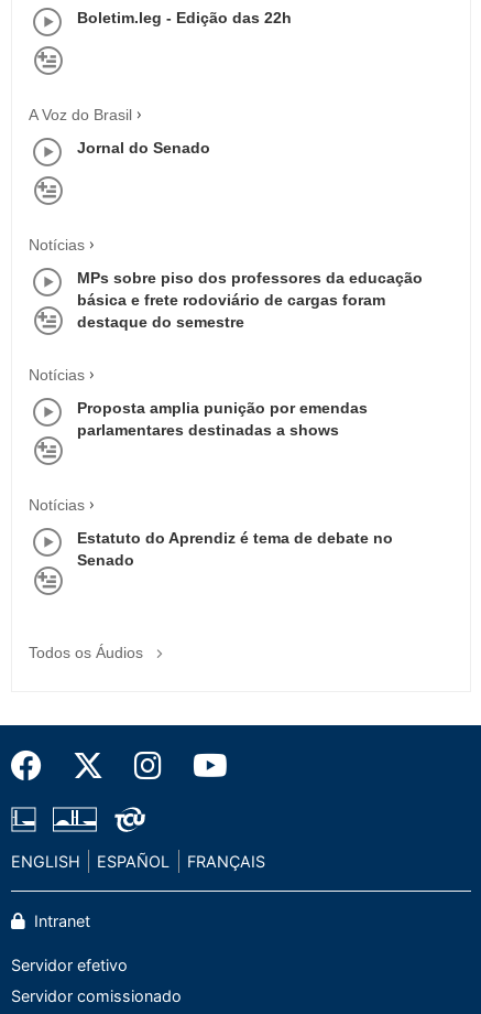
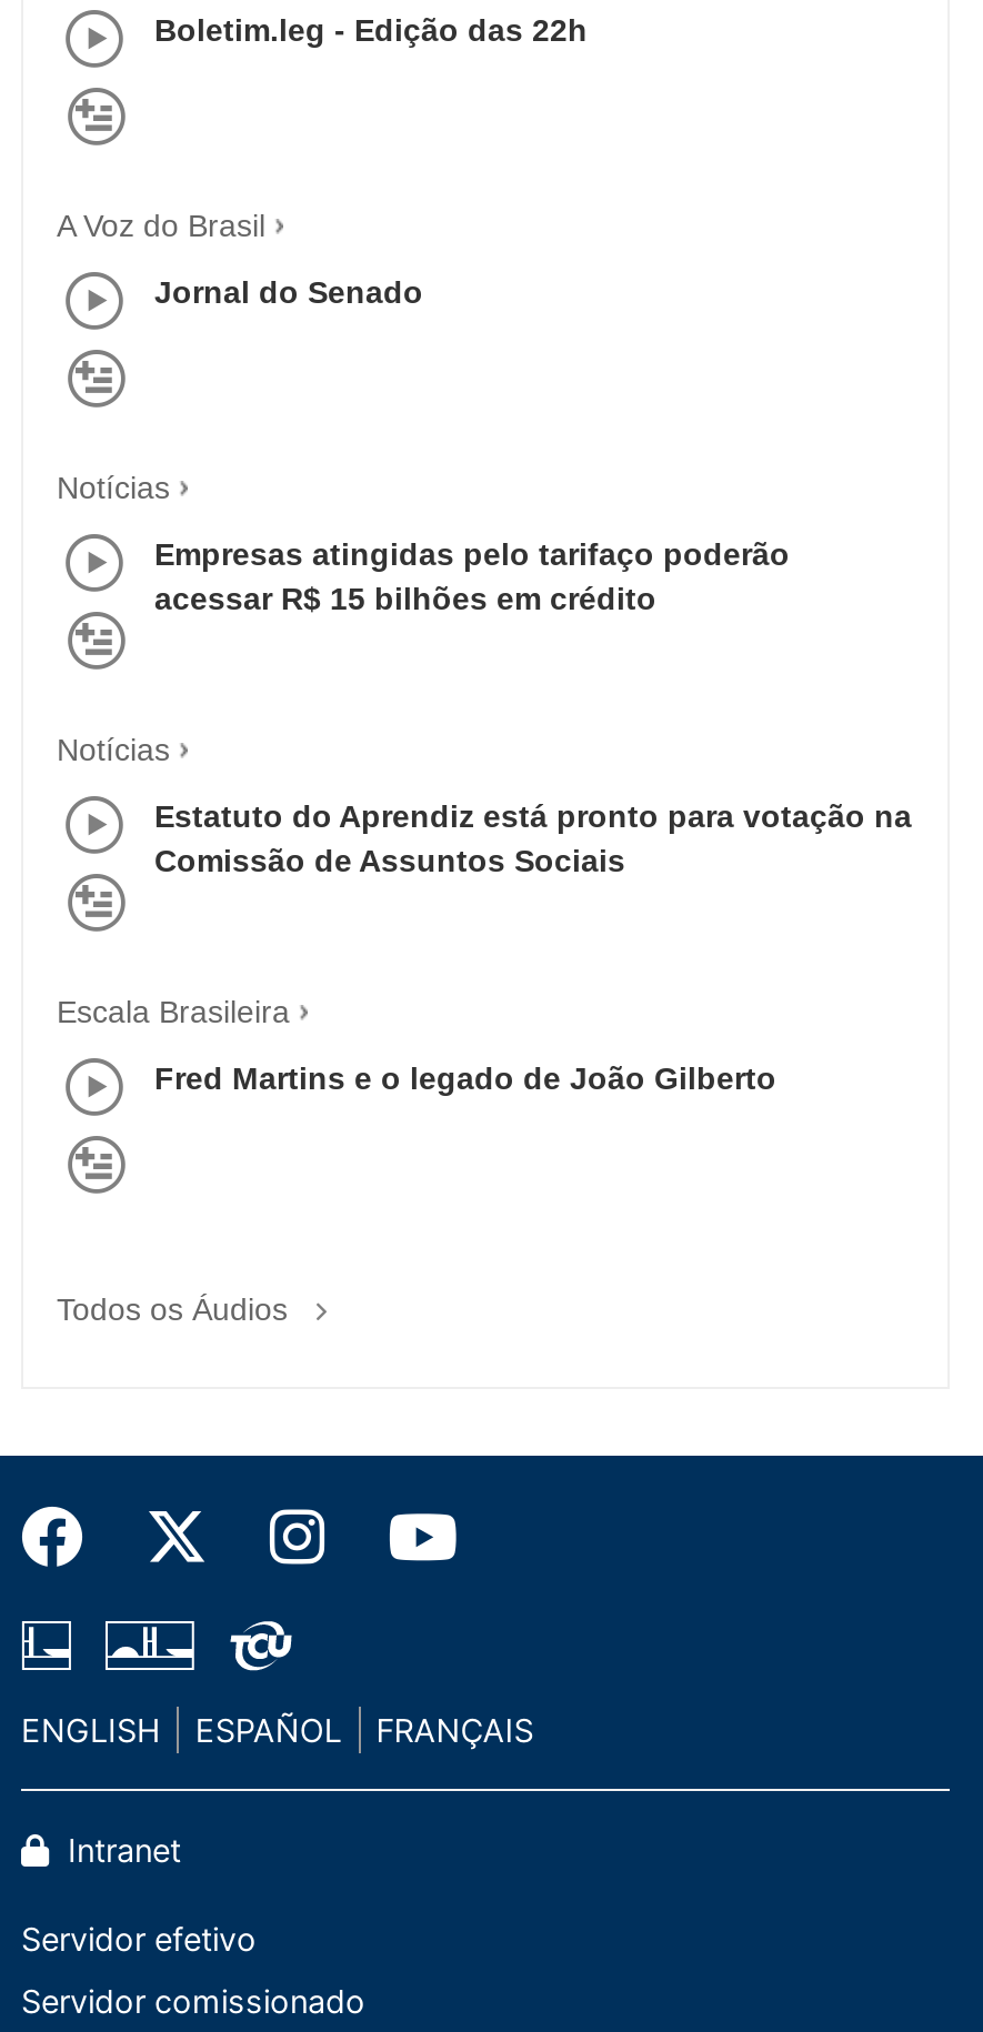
- MPs sobre piso dos professores da educação
- básica e frete rodoviário de cargas foram
- destaque do semestre
+ Empresas atingidas pelo tarifaço poderão
+ acessar R$ 15 bilhões em crédito

- Proposta amplia punição por emendas
- parlamentares destinadas a shows
+ Estatuto do Aprendiz está pronto para votação na
+ Comissão de Assuntos Sociais

- Notícias
+ Escala Brasileira

- Estatuto do Aprendiz é tema de debate no
- Senado
+ Fred Martins e o legado de João Gilberto
